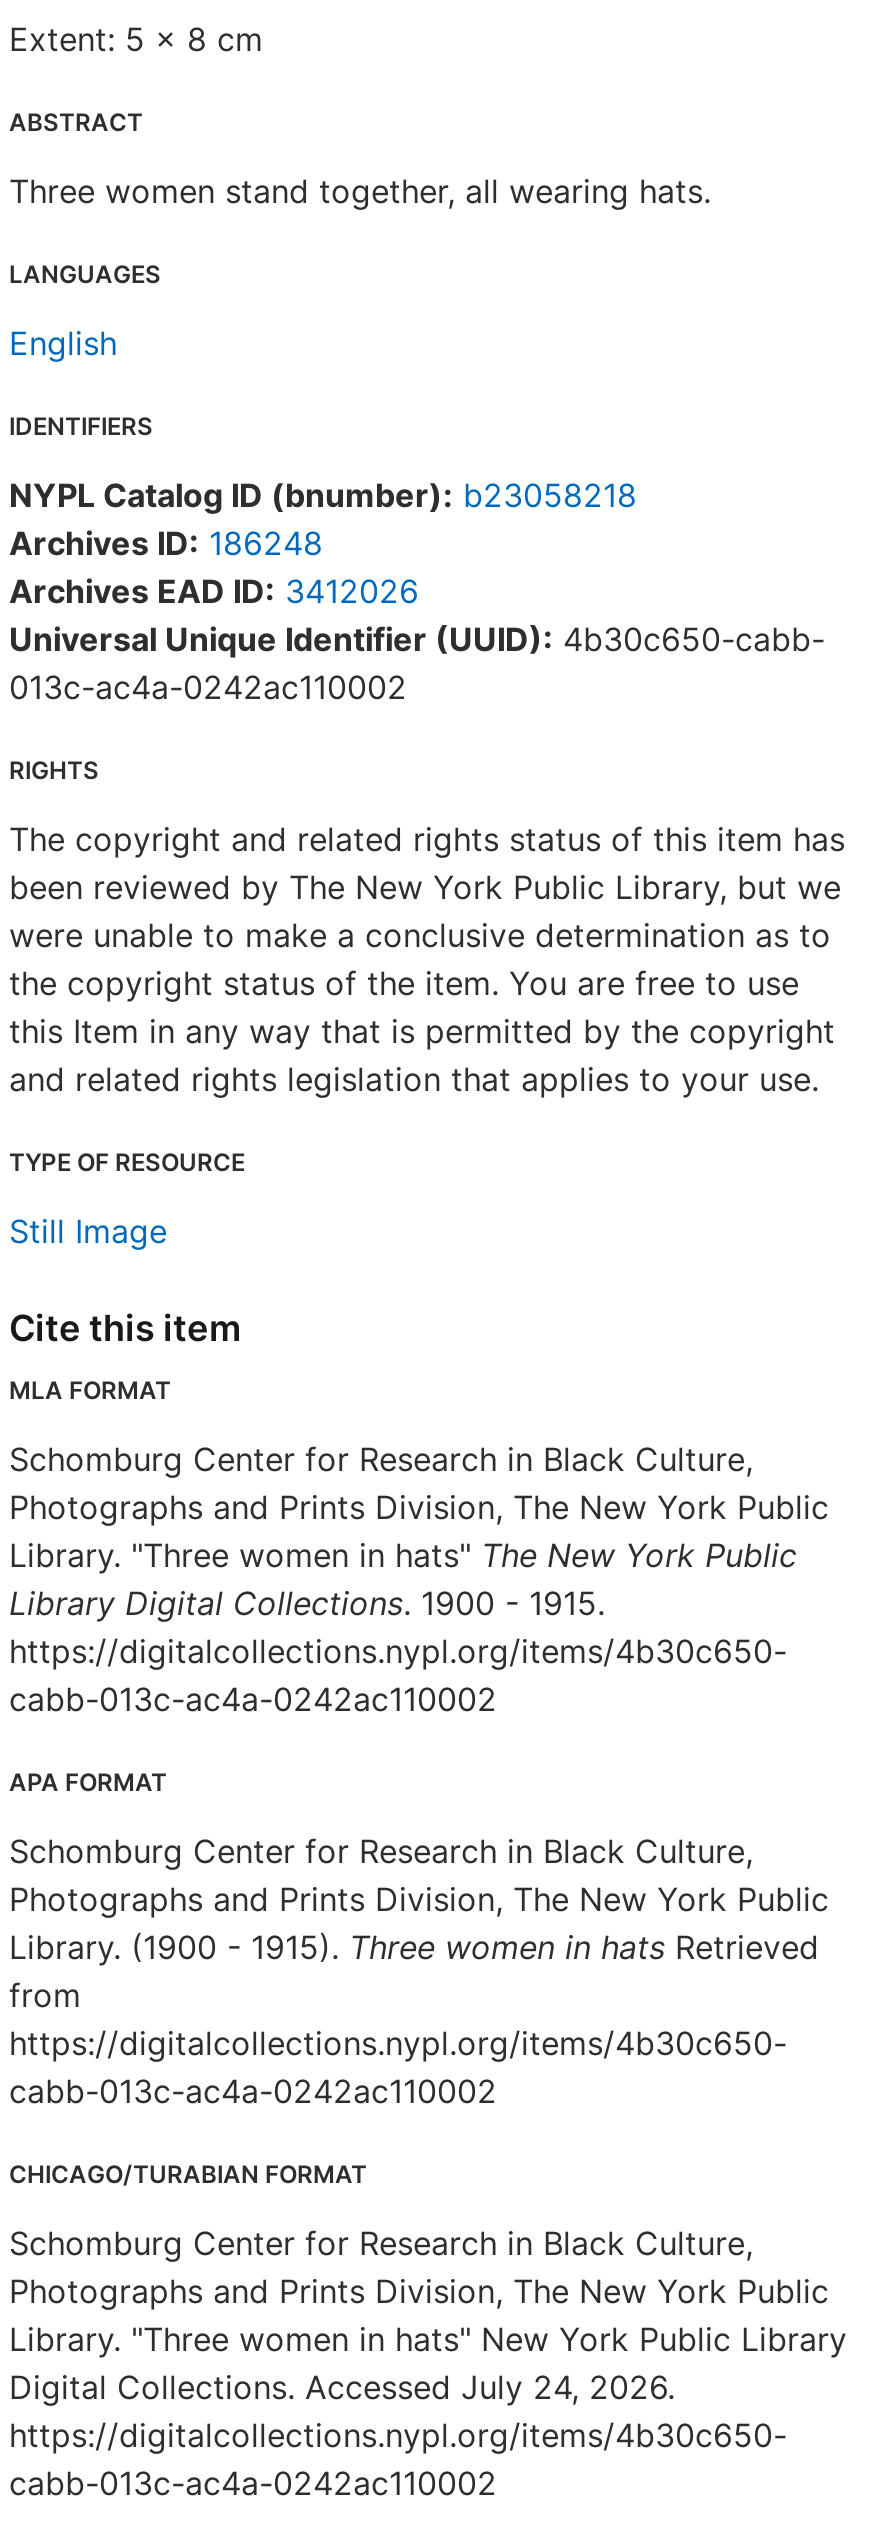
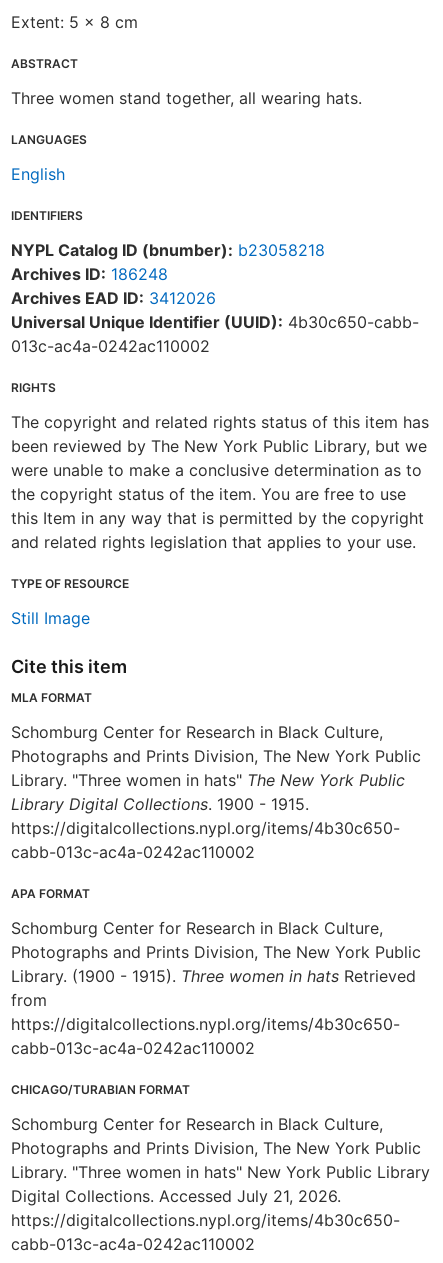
- Digital Collections. Accessed July 24, 2026.
+ Digital Collections. Accessed July 21, 2026.
